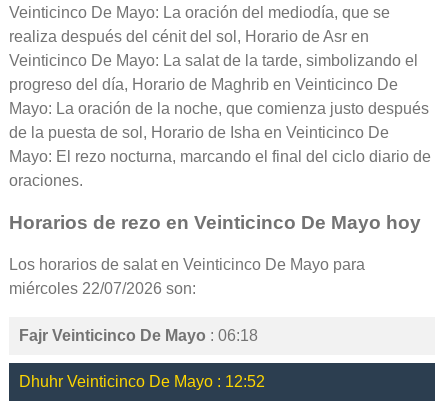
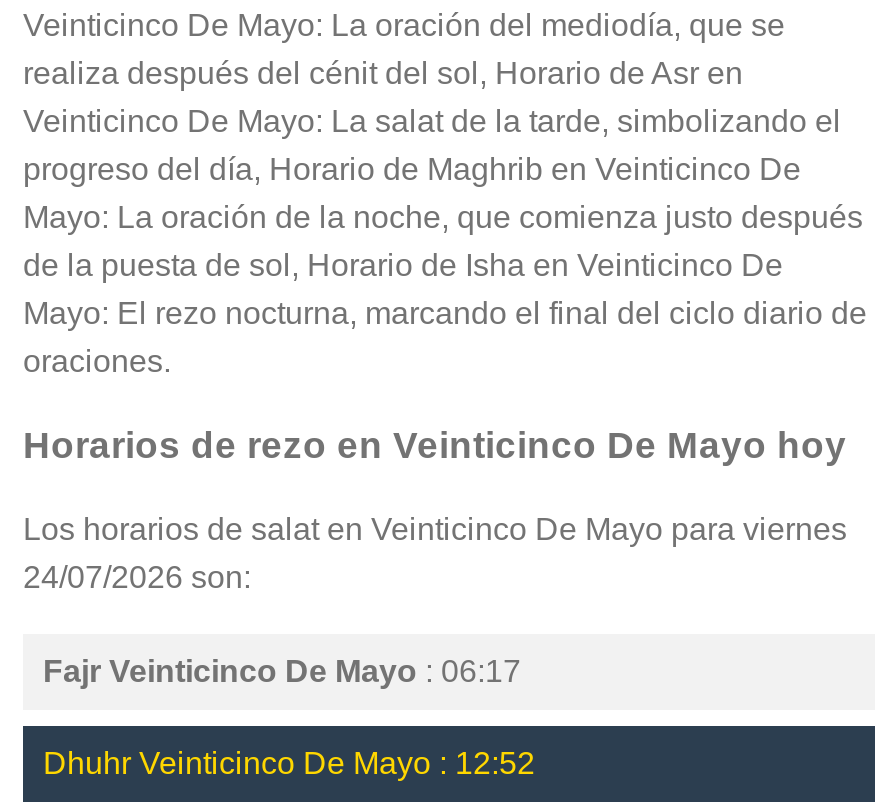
- Los horarios de salat en Veinticinco De Mayo para
- miércoles 22/07/2026 son:
+ Los horarios de salat en Veinticinco De Mayo para viernes
+ 24/07/2026 son:

- Fajr Veinticinco De Mayo: 06:18
+ Fajr Veinticinco De Mayo: 06:17
